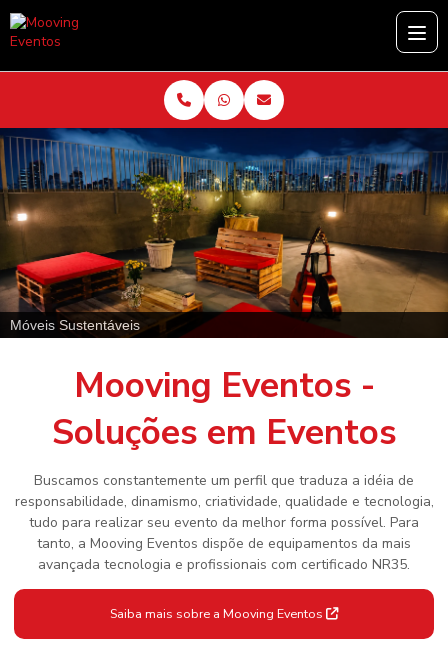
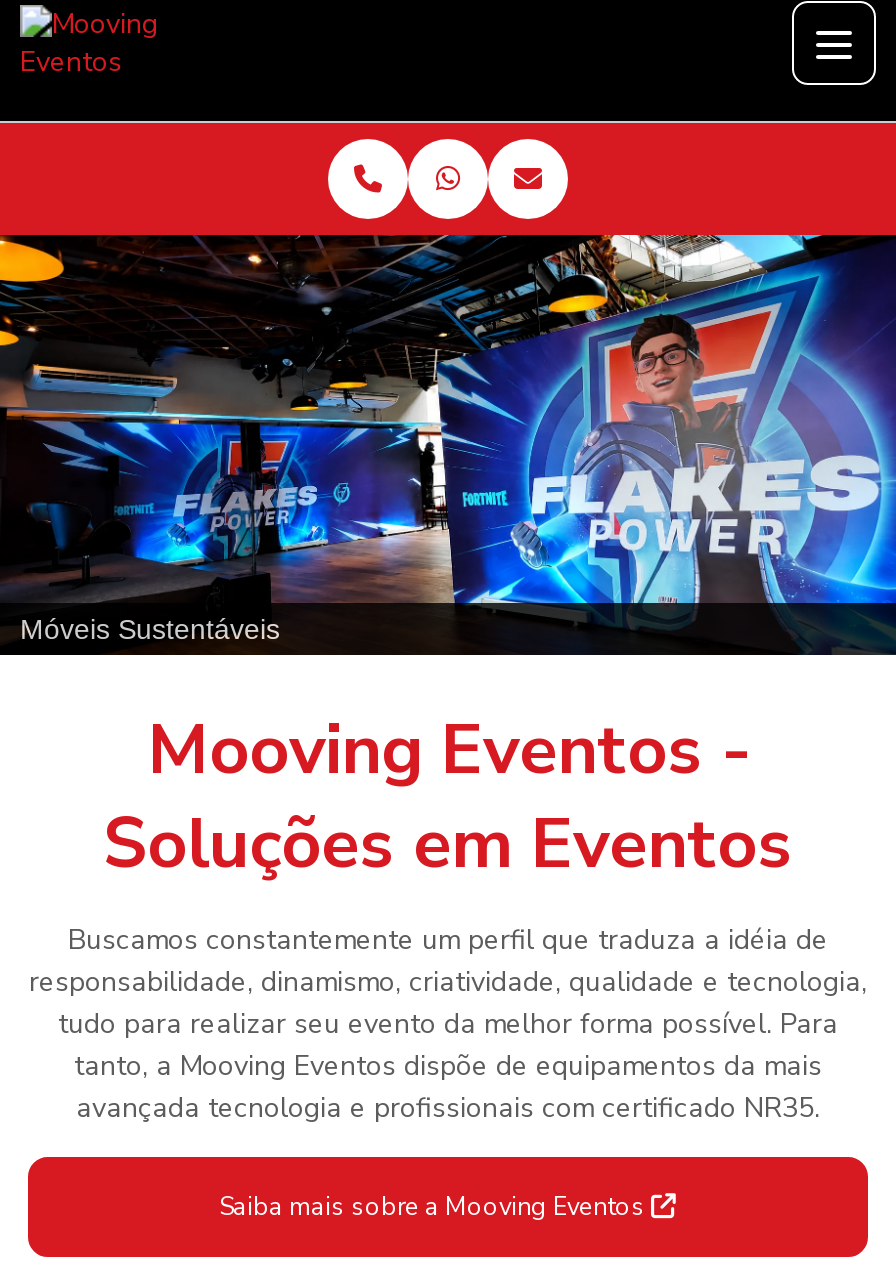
- [image]
+ [image]
